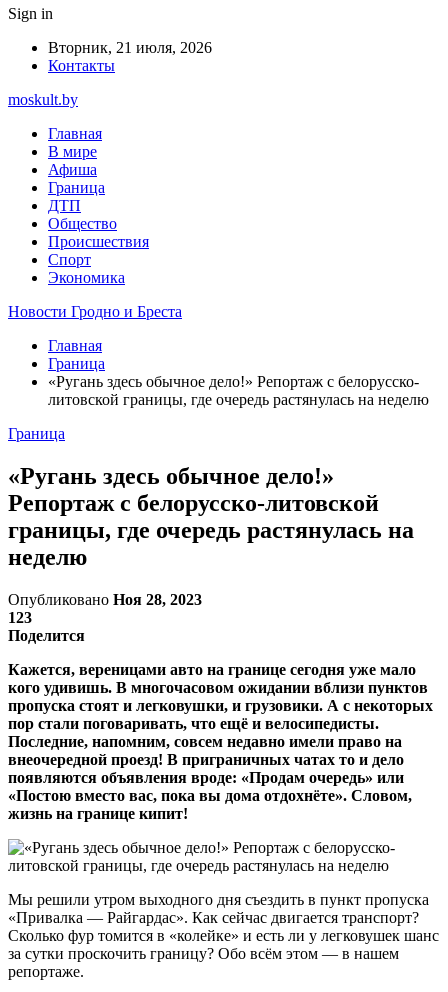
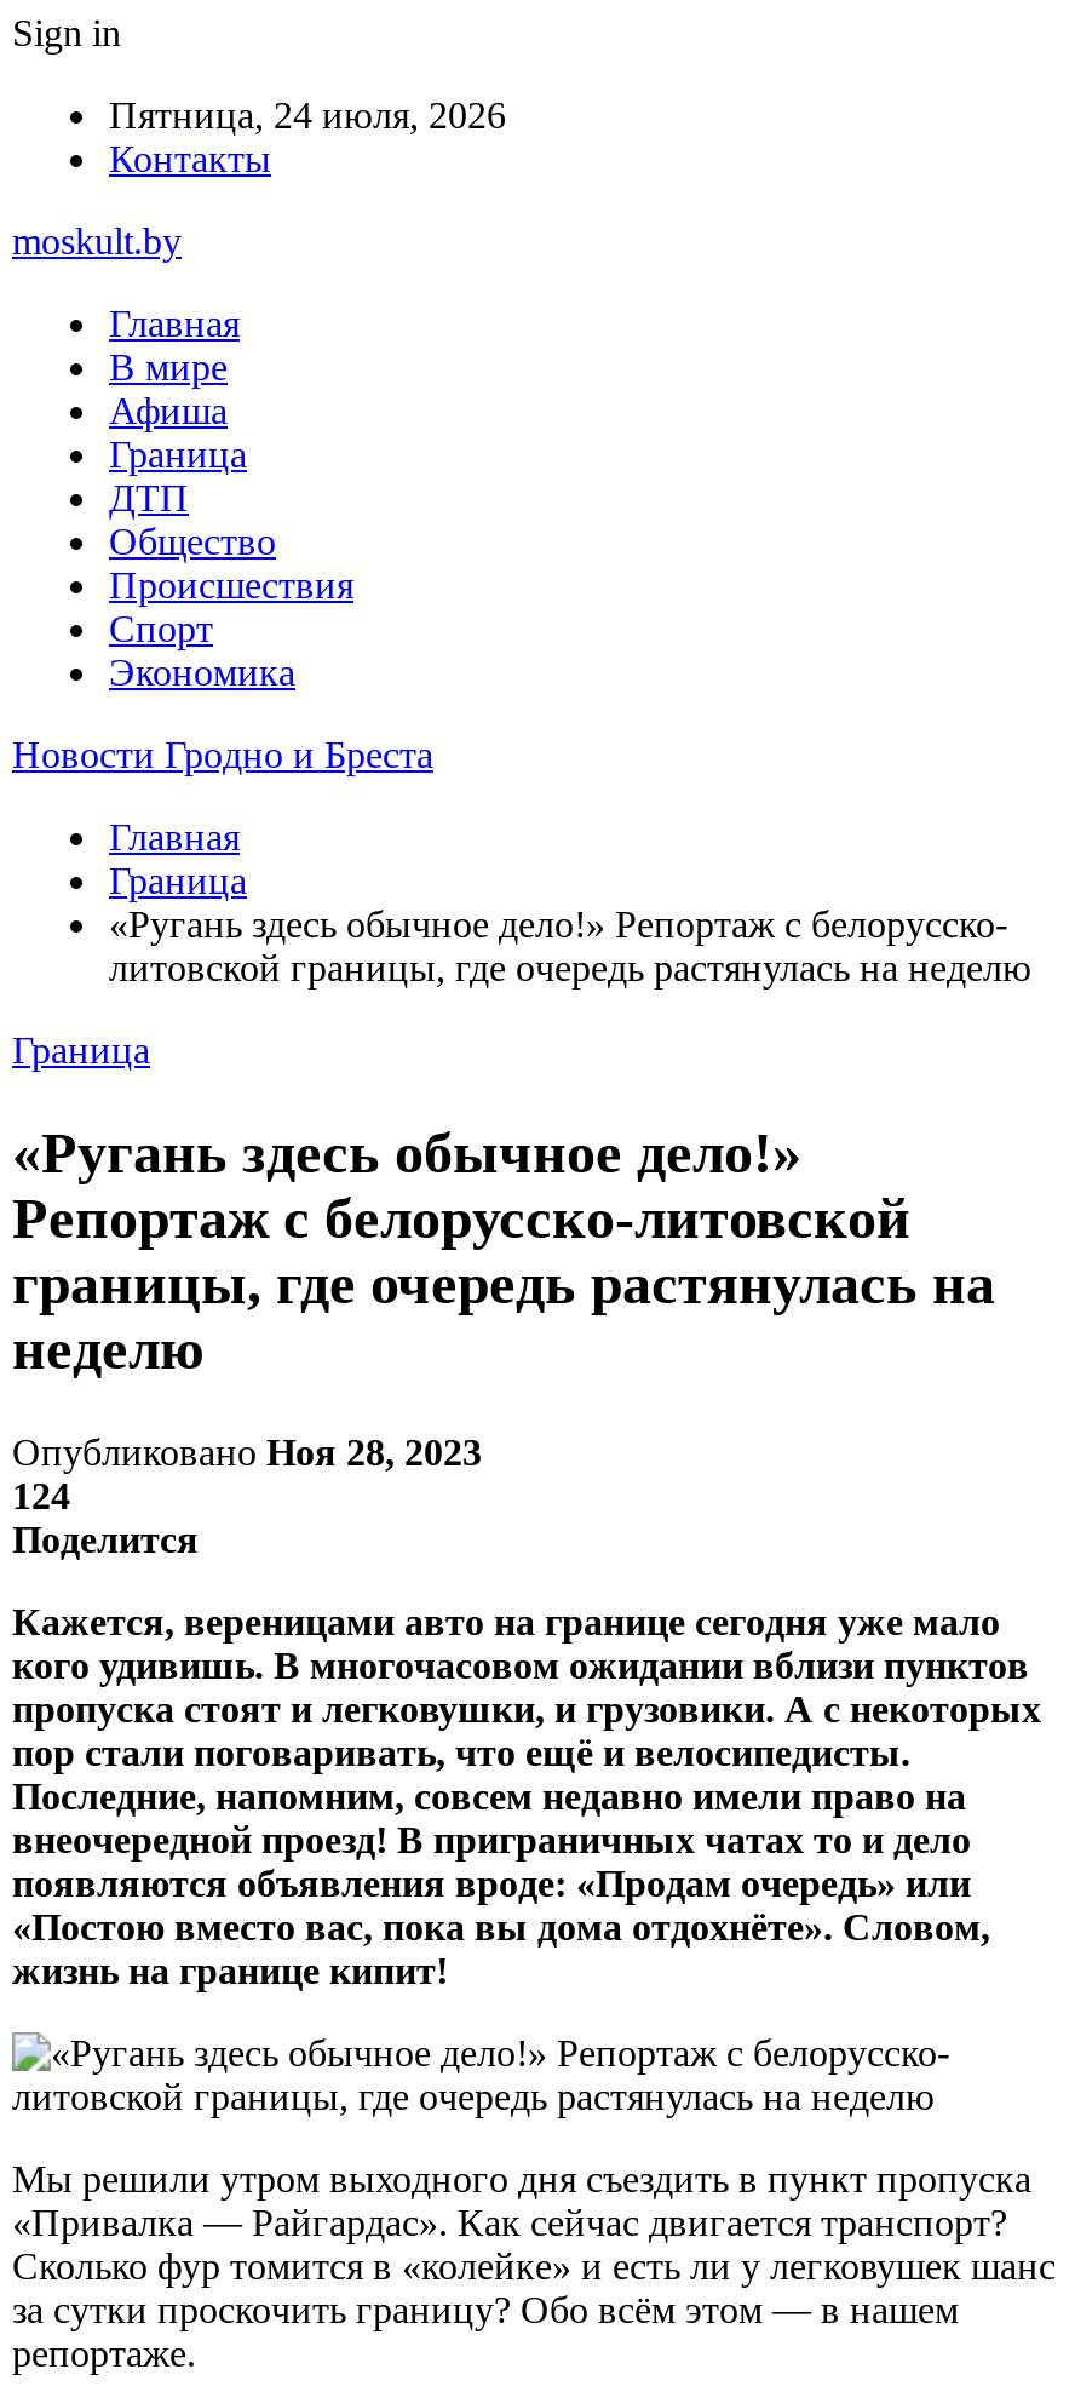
- Вторник, 21 июля, 2026
+ Пятница, 24 июля, 2026

- 123
+ 124
